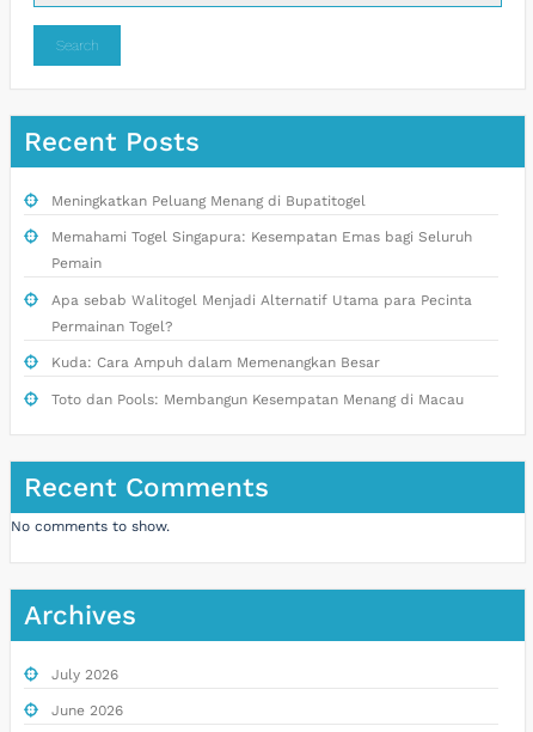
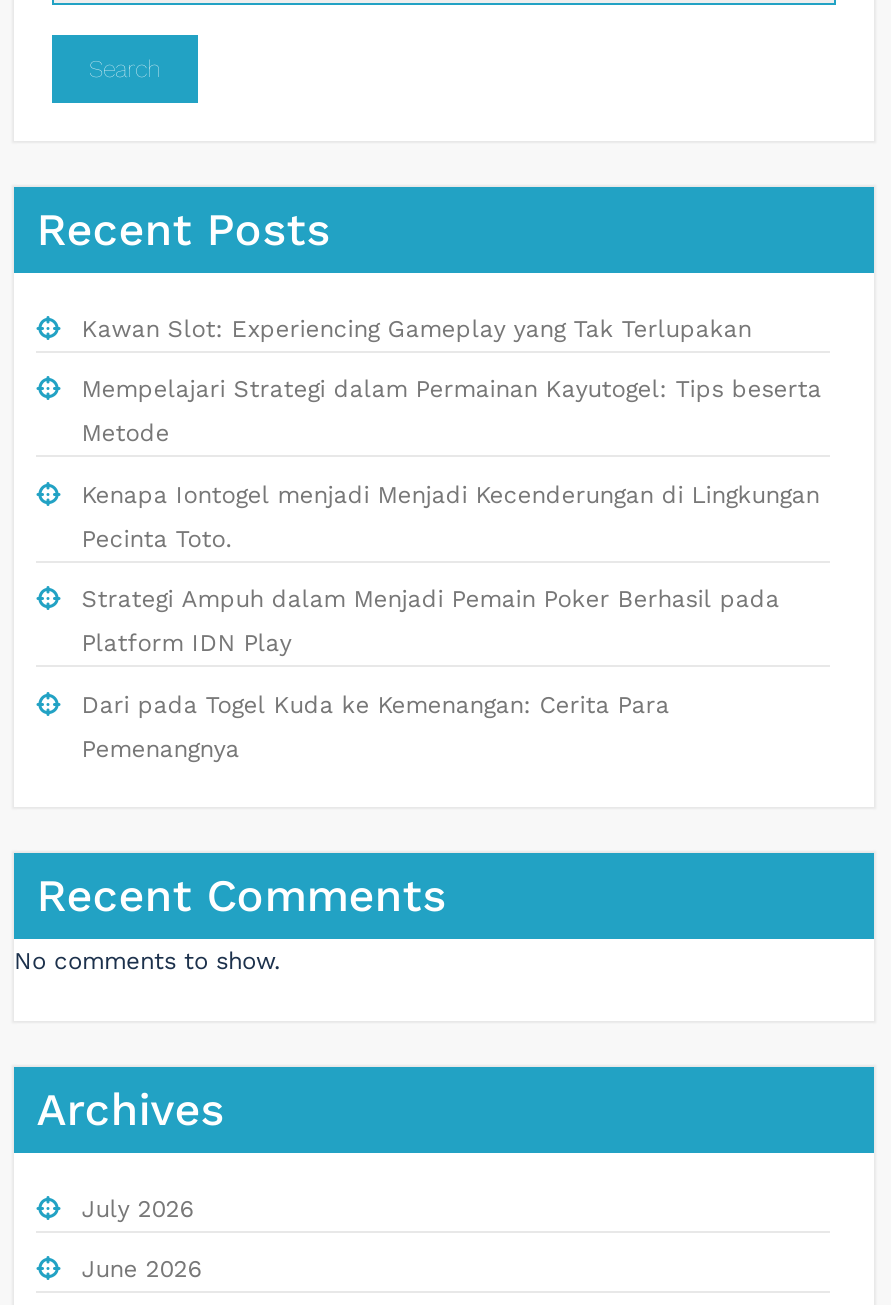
- Meningkatkan Peluang Menang di Bupatitogel
- Memahami Togel Singapura: Kesempatan Emas bagi Seluruh
- Pemain
- Apa sebab Walitogel Menjadi Alternatif Utama para Pecinta
- Permainan Togel?
- Kuda: Cara Ampuh dalam Memenangkan Besar
- Toto dan Pools: Membangun Kesempatan Menang di Macau
+ Kawan Slot: Experiencing Gameplay yang Tak Terlupakan
+ Mempelajari Strategi dalam Permainan Kayutogel: Tips beserta
+ Metode
+ Kenapa Iontogel menjadi Menjadi Kecenderungan di Lingkungan
+ Pecinta Toto.
+ Strategi Ampuh dalam Menjadi Pemain Poker Berhasil pada
+ Platform IDN Play
+ Dari pada Togel Kuda ke Kemenangan: Cerita Para
+ Pemenangnya
